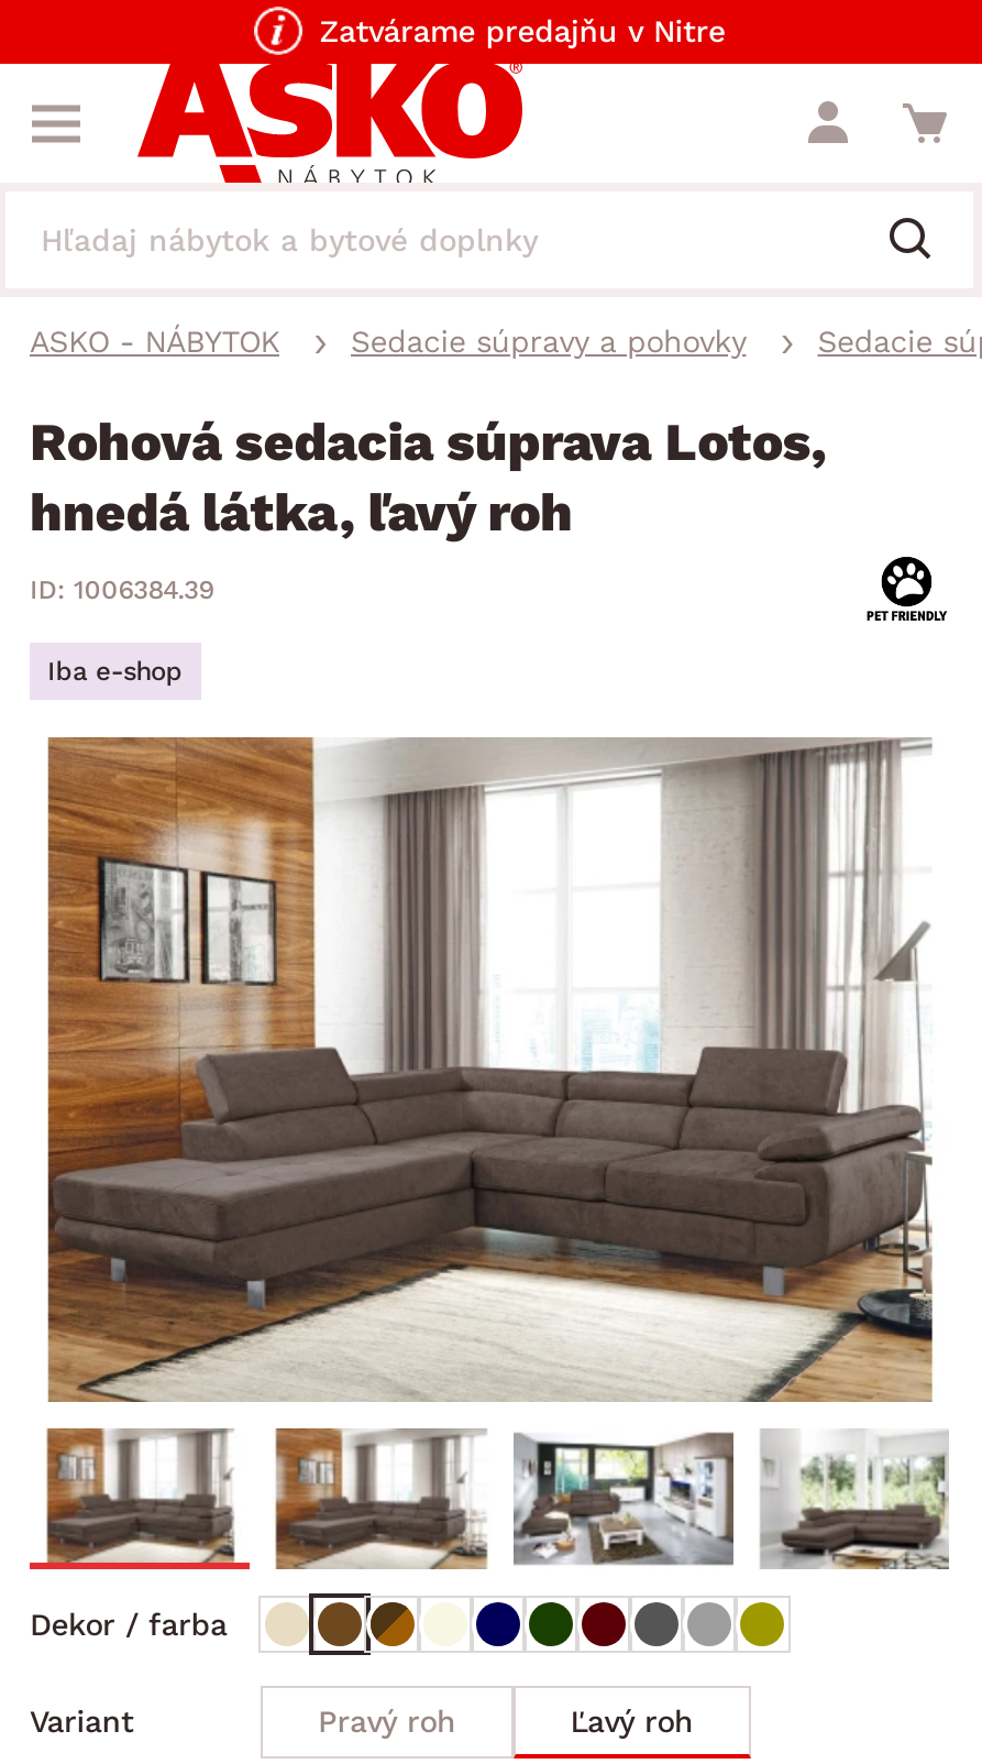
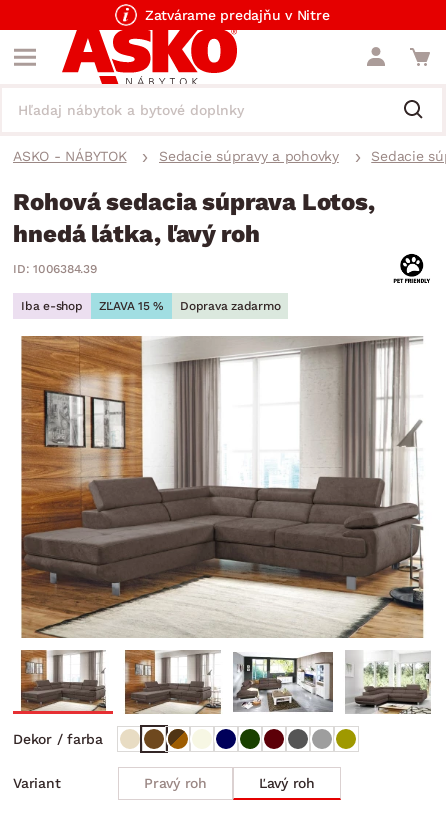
+ ZĽAVA 15 %
+ Doprava zadarmo
